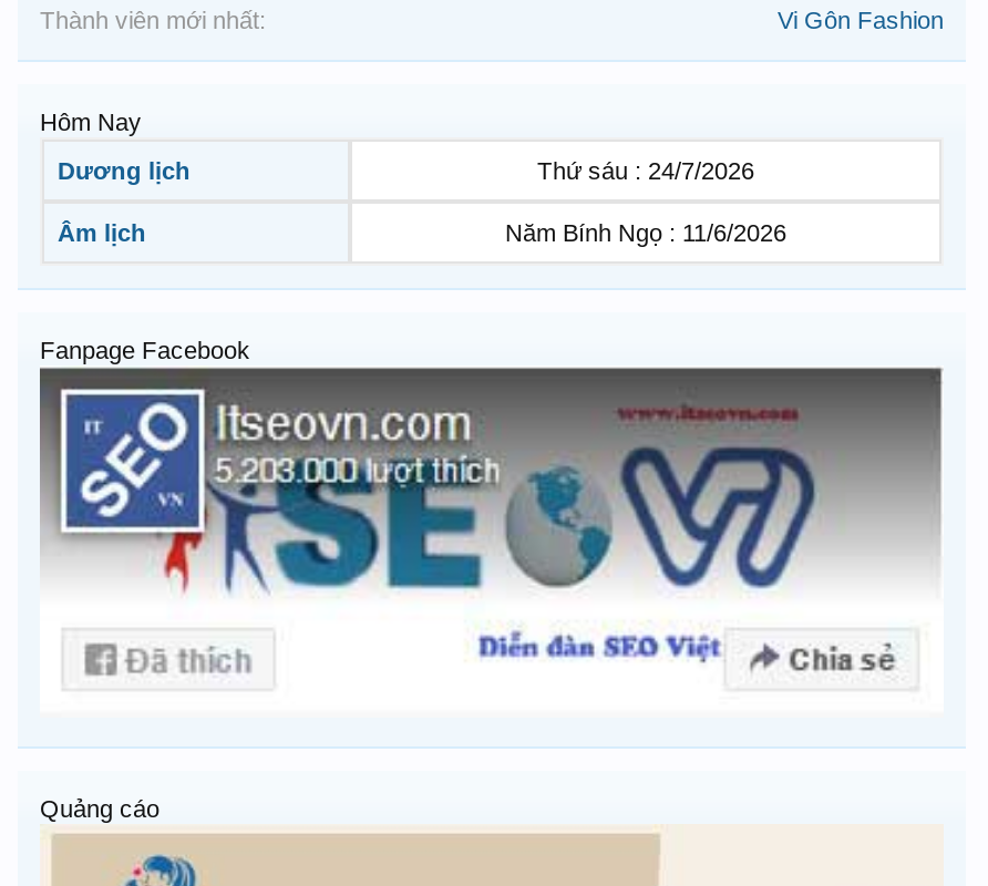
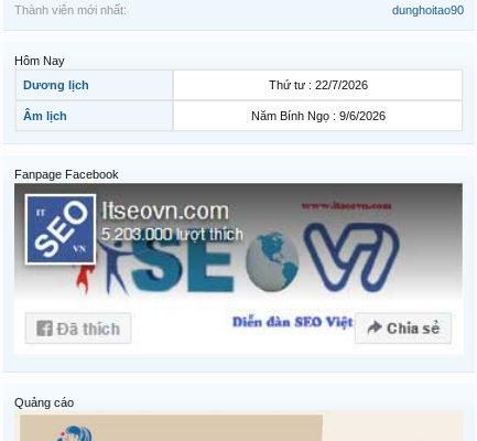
- Vi Gôn Fashion
+ dunghoitao90

- Thứ sáu : 24/7/2026
+ Thứ tư : 22/7/2026

- Năm Bính Ngọ : 11/6/2026
+ Năm Bính Ngọ : 9/6/2026
